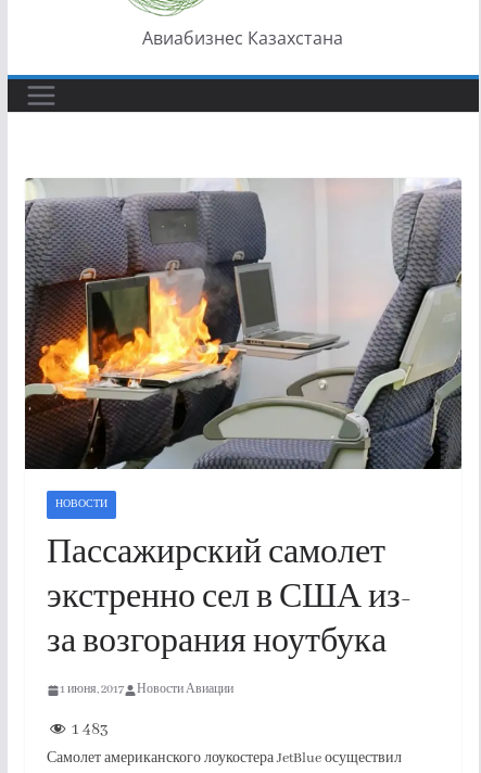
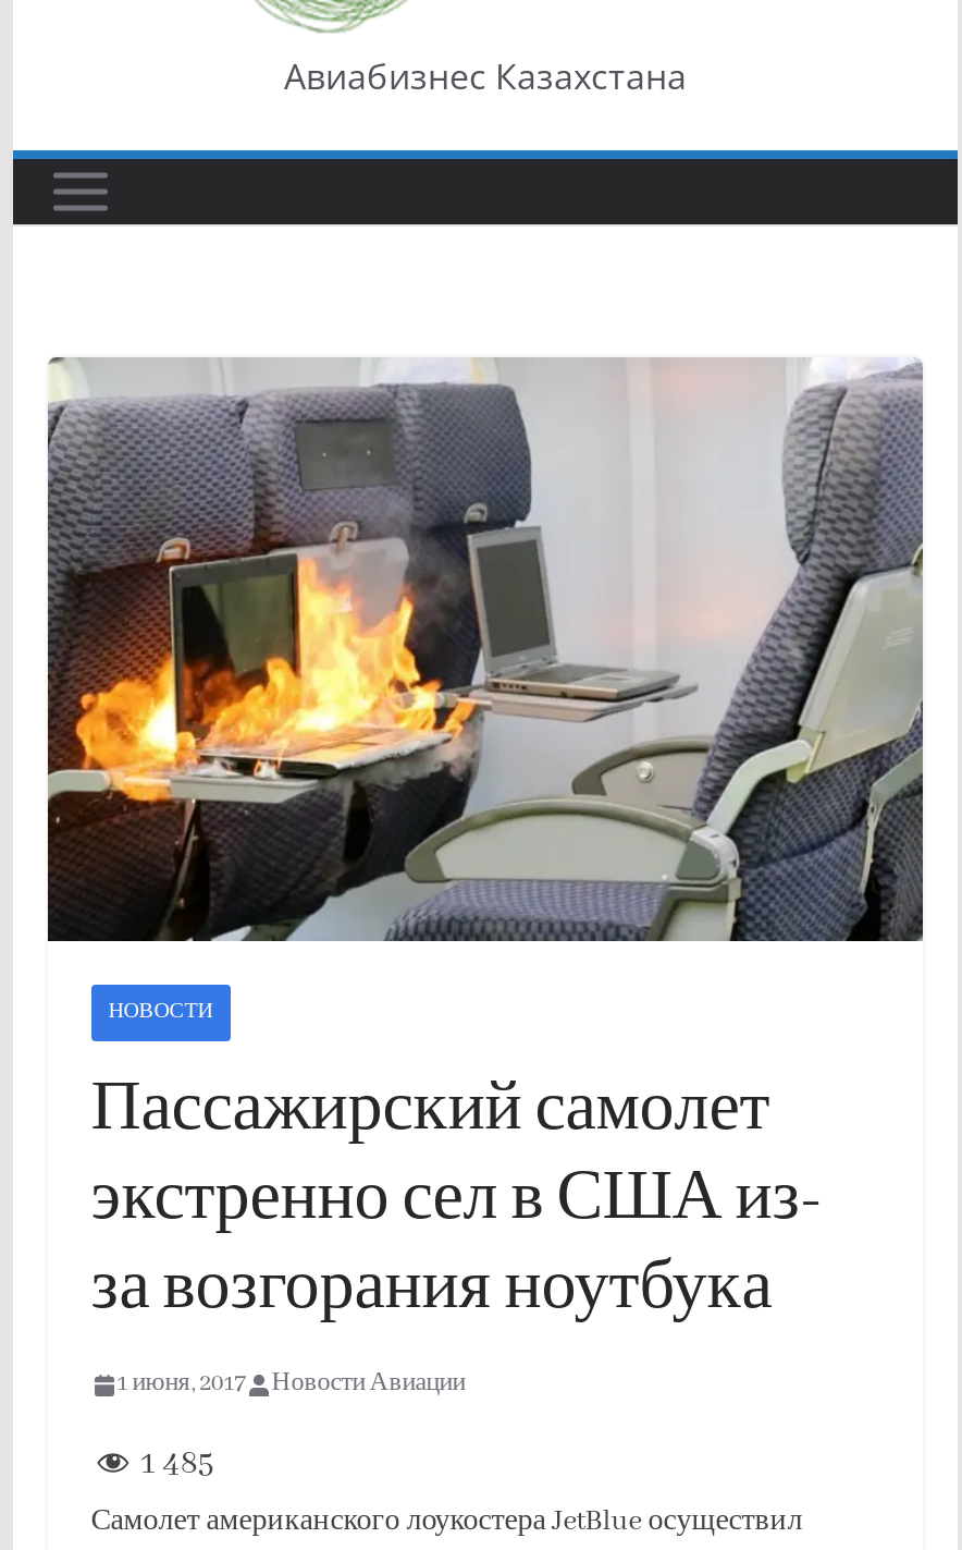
- 1 483
+ 1 485
